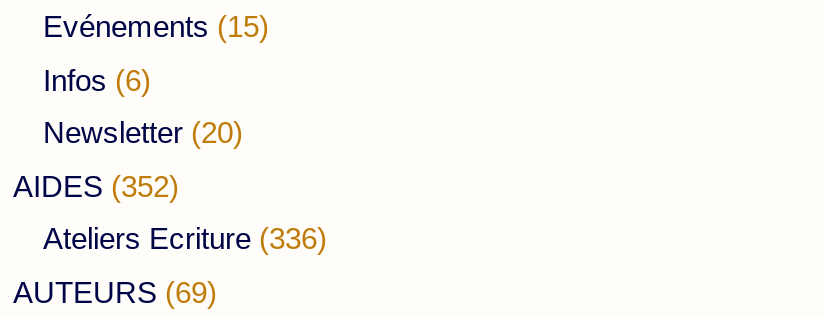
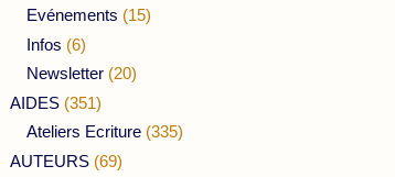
- AIDES (352)
+ AIDES (351)

- Ateliers Ecriture (336)
+ Ateliers Ecriture (335)
